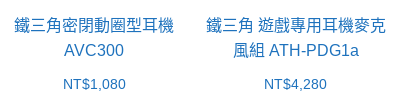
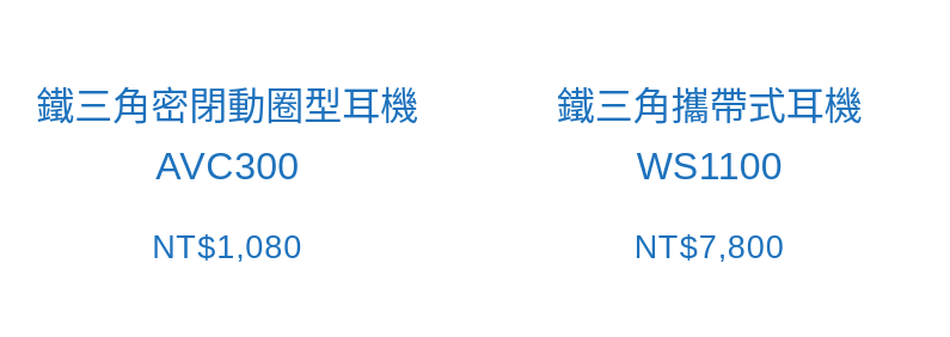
- 鐵三角 遊戲專用耳機麥克
- 風組 ATH-PDG1a
- NT$4,280
+ 鐵三角攜帶式耳機
+ WS1100
+ NT$7,800
